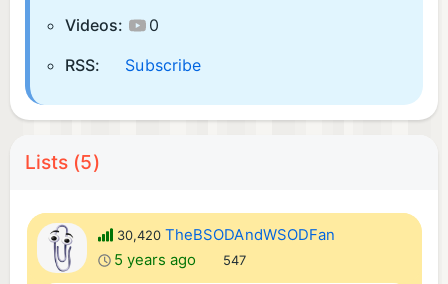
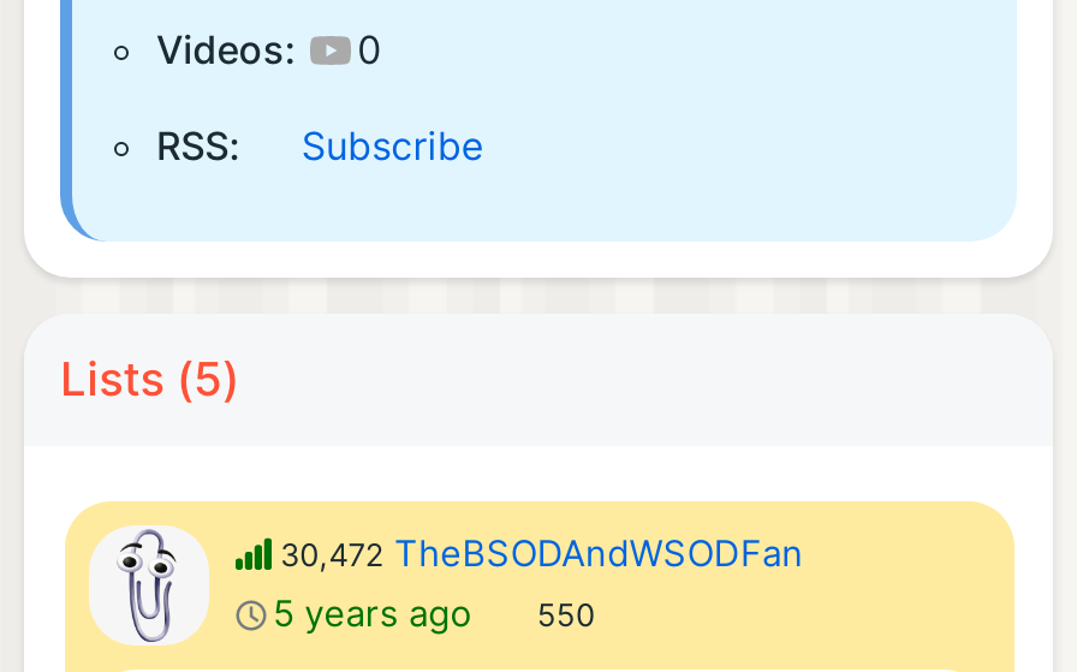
- 30,420 TheBSODAndWSODFan
+ 30,472 TheBSODAndWSODFan

- 5 years ago 547
+ 5 years ago 550
